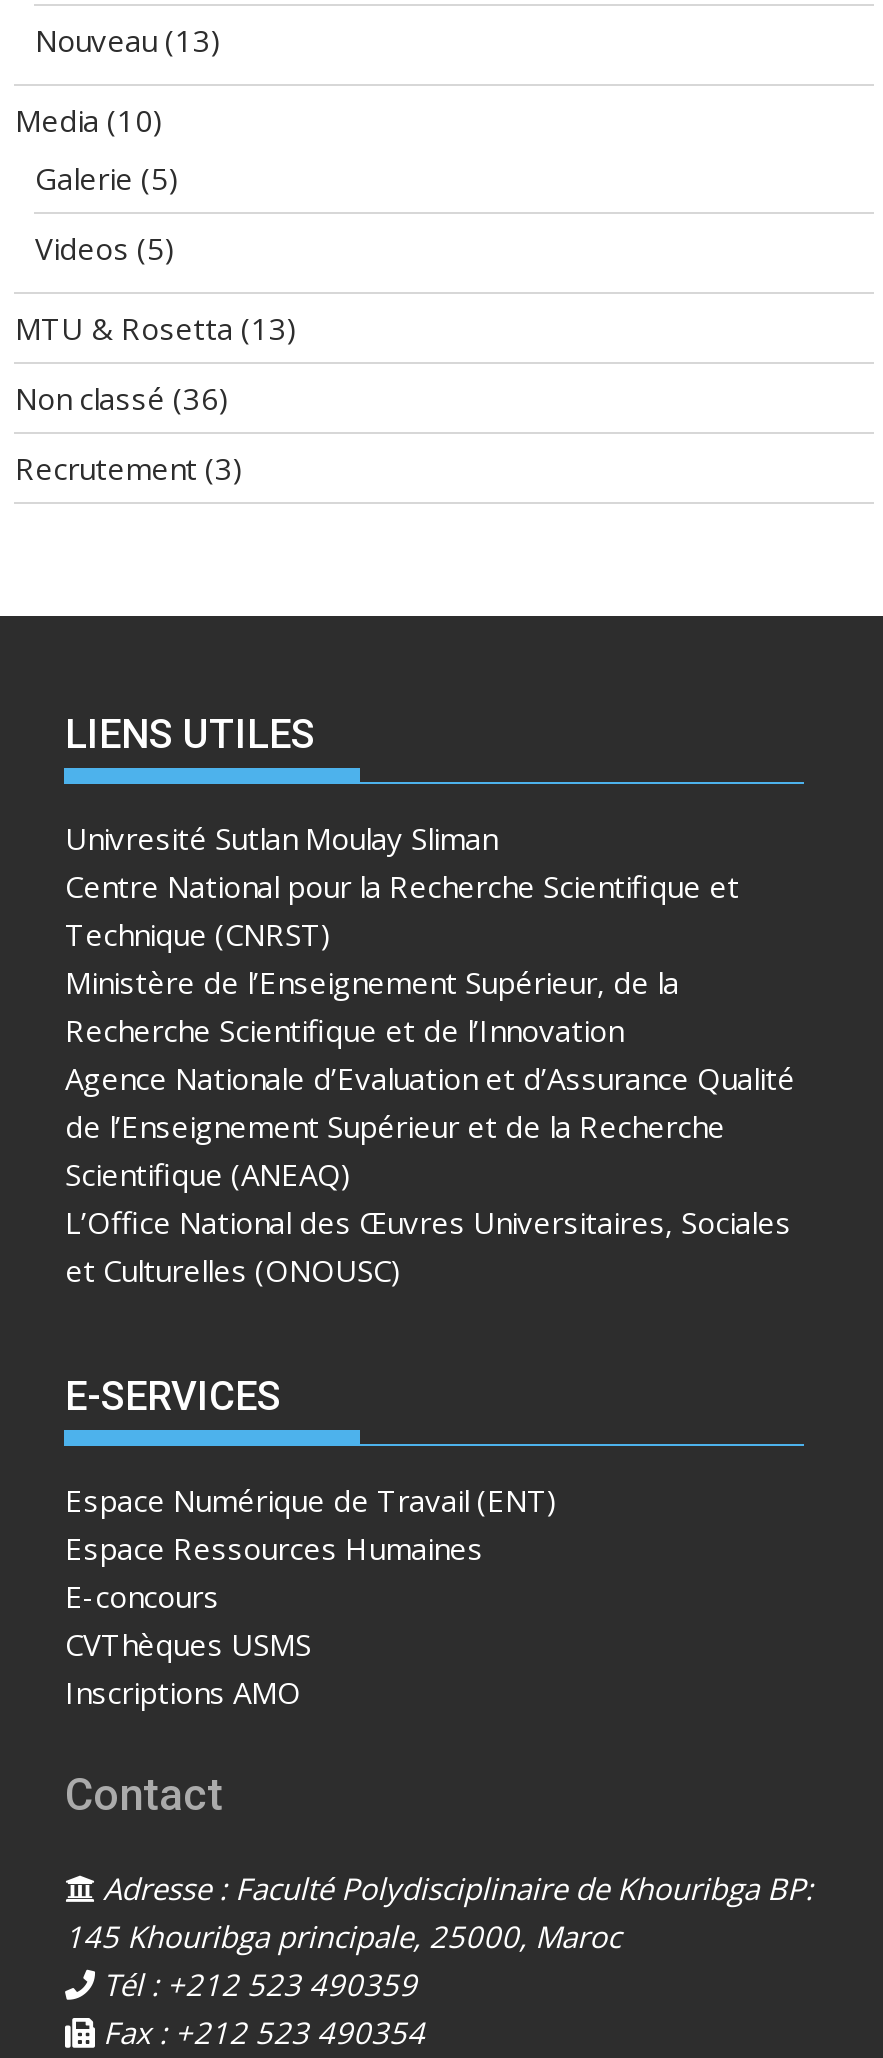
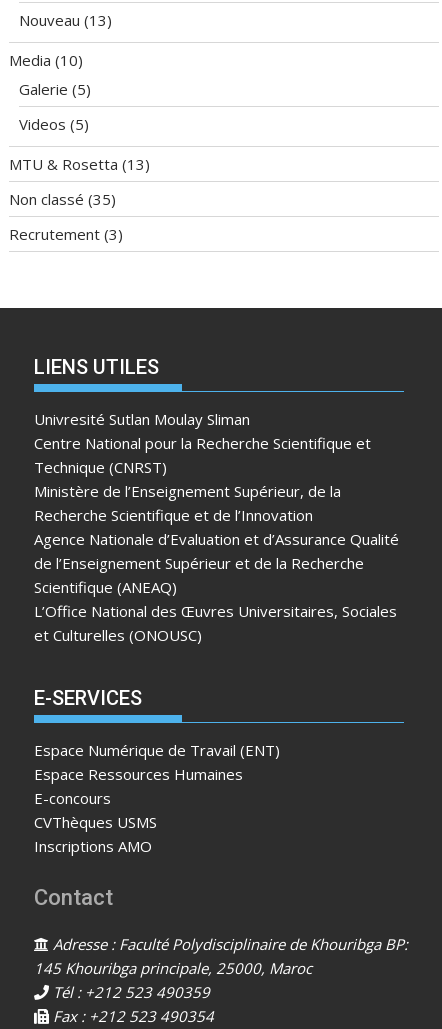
- Non classé (36)
+ Non classé (35)
